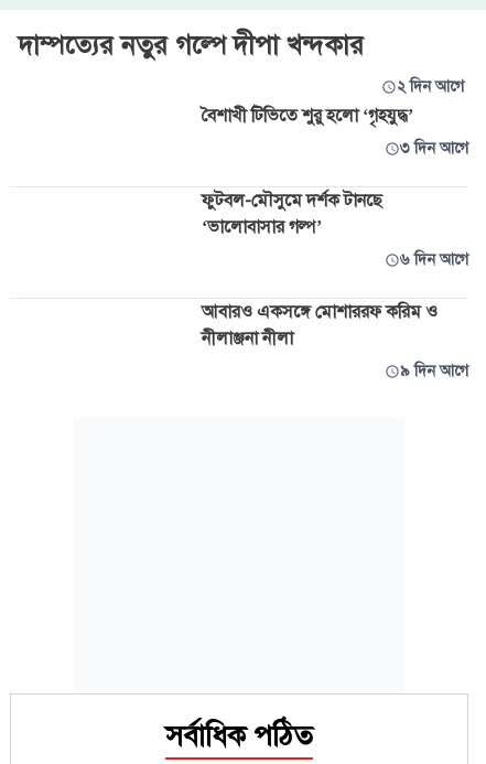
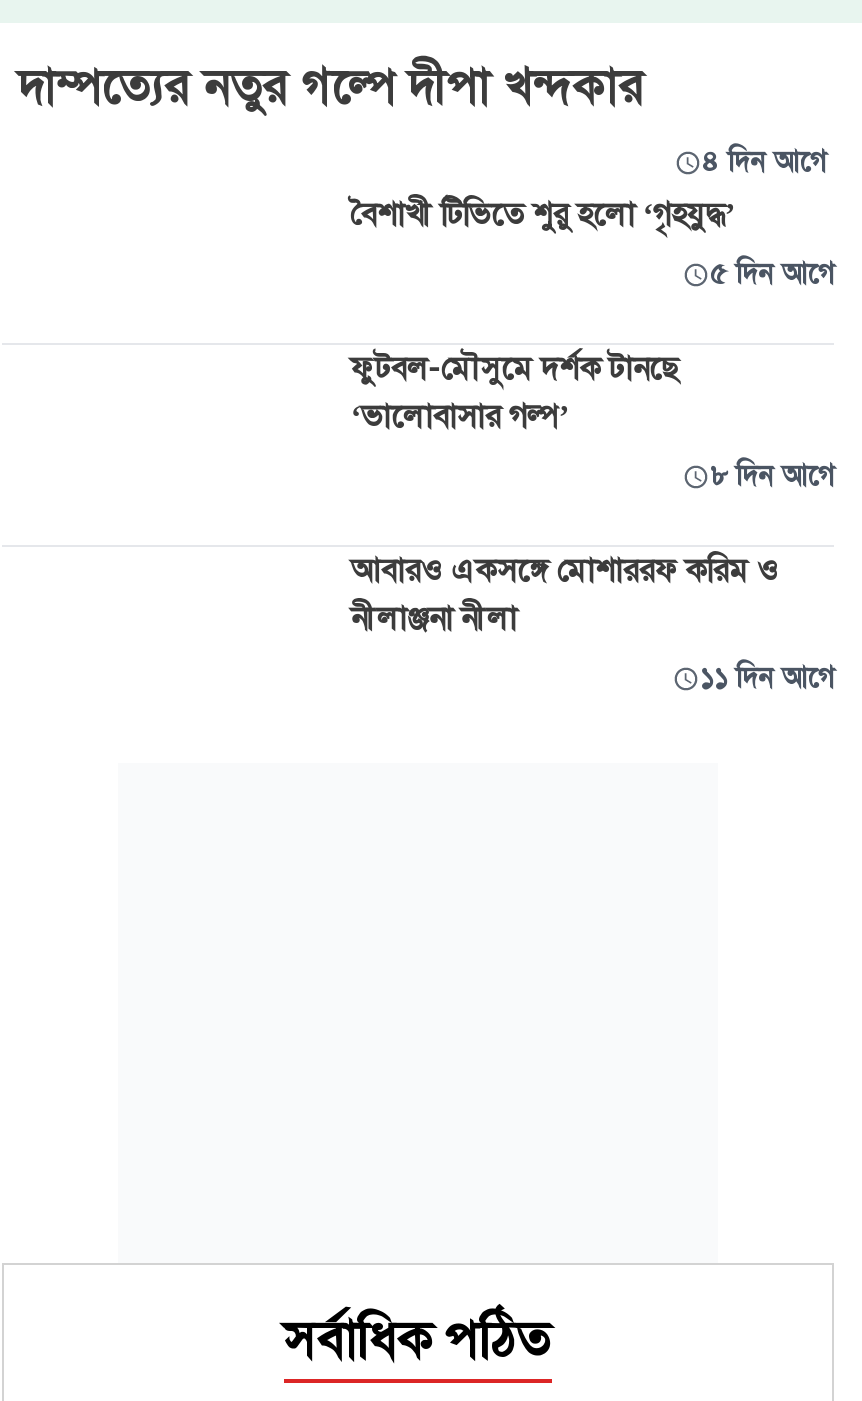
- ২ দিন আগে
+ ৪ দিন আগে

- ৩ দিন আগে
+ ৫ দিন আগে

- ৬ দিন আগে
+ ৮ দিন আগে

- ৯ দিন আগে
+ ১১ দিন আগে
